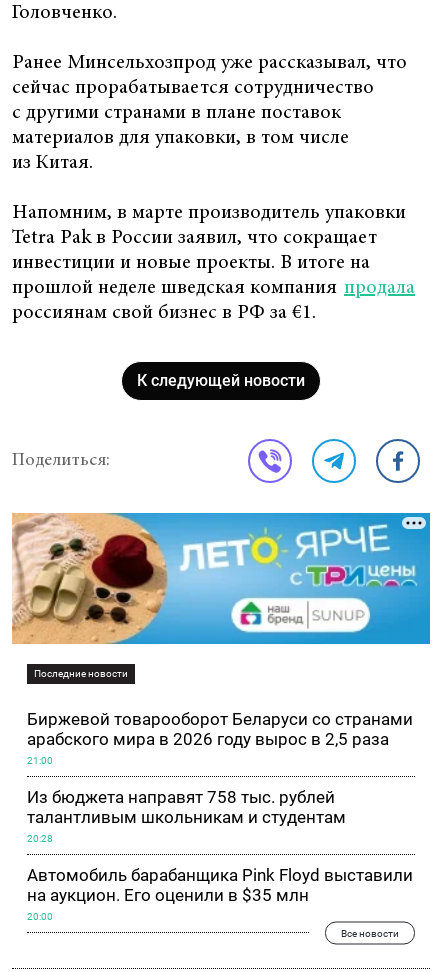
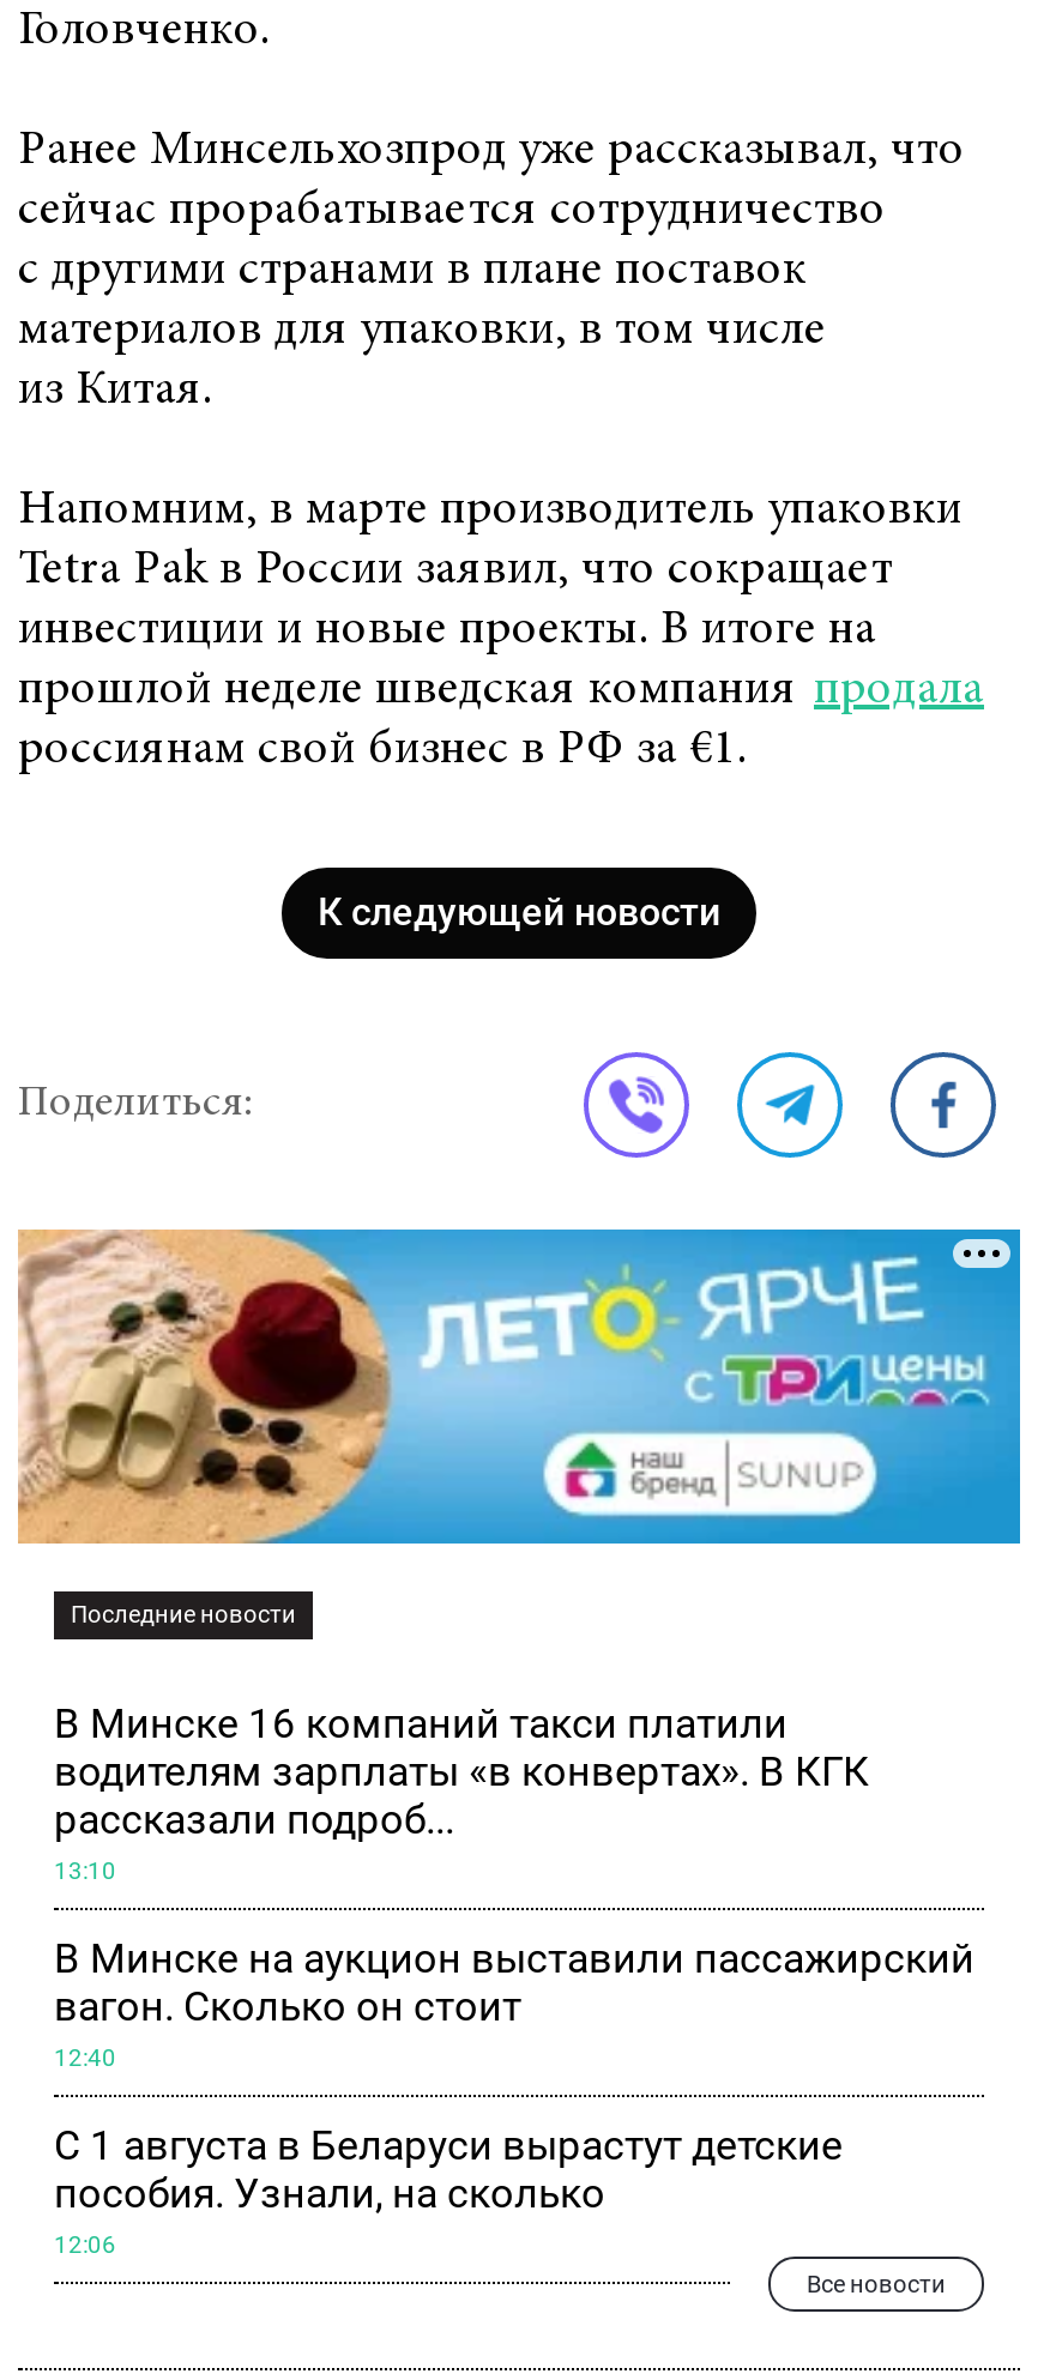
- Биржевой товарооборот Беларуси со странами
- арабского мира в 2026 году вырос в 2,5 раза
+ В Минске 16 компаний такси платили
+ водителям зарплаты «в конвертах». В КГК
+ рассказали подроб...

- 21:00
+ 13:10

- Из бюджета направят 758 тыс. рублей
- талантливым школьникам и студентам
+ В Минске на аукцион выставили пассажирский
+ вагон. Сколько он стоит

- 20:28
+ 12:40

- Автомобиль барабанщика Pink Floyd выставили
- на аукцион. Его оценили в $35 млн
+ С 1 августа в Беларуси вырастут детские
+ пособия. Узнали, на сколько

- 20:00
+ 12:06
